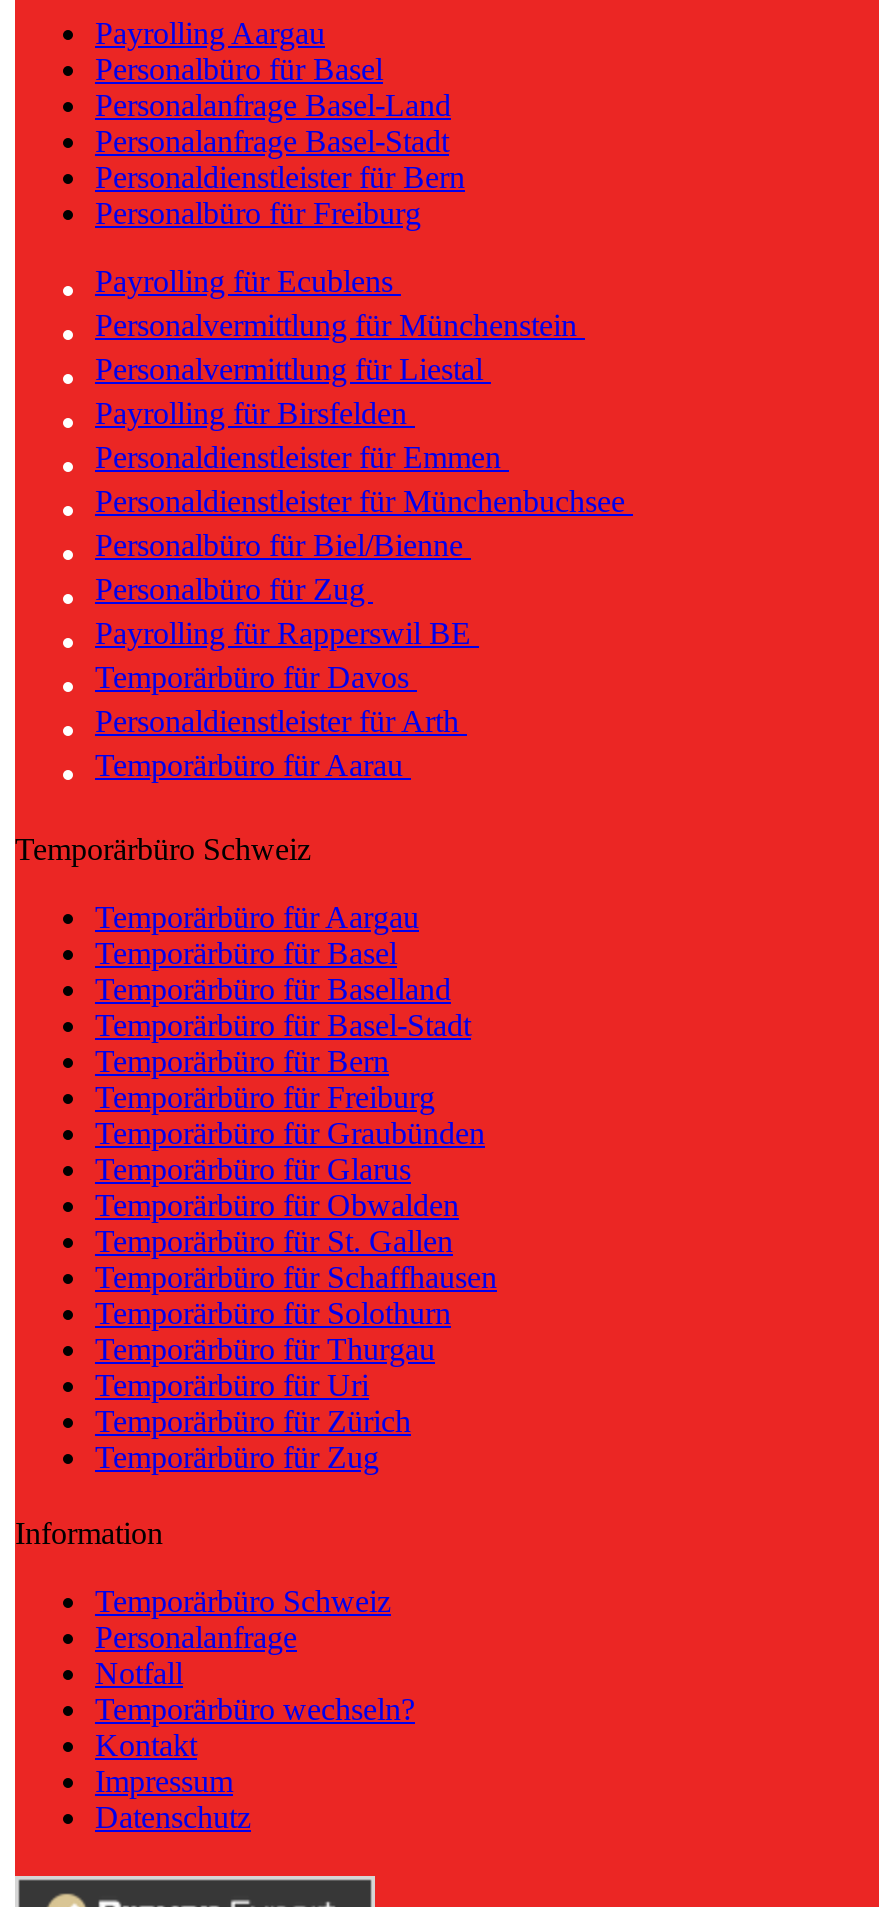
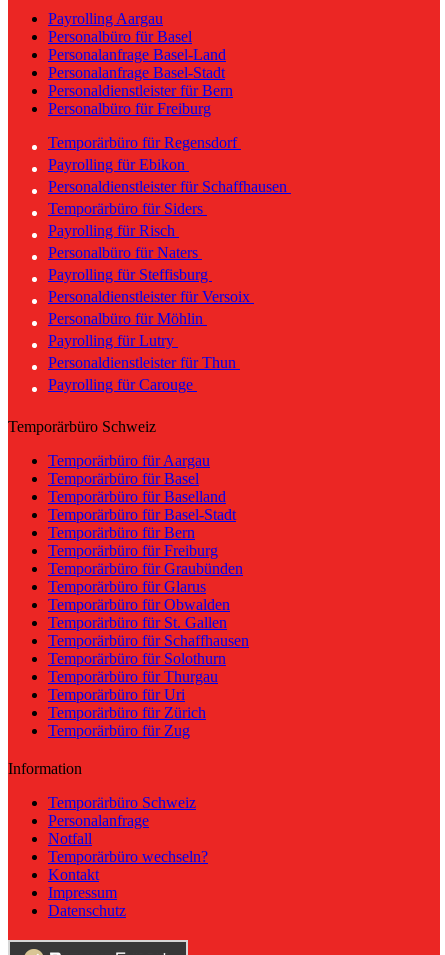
- Payrolling für Ecublens
- Personalvermittlung für Münchenstein
- Personalvermittlung für Liestal
- Payrolling für Birsfelden
- Personaldienstleister für Emmen
- Personaldienstleister für Münchenbuchsee
- Personalbüro für Biel/Bienne
- Personalbüro für Zug
- Payrolling für Rapperswil BE
- Temporärbüro für Davos
- Personaldienstleister für Arth
- Temporärbüro für Aarau
+ Temporärbüro für Regensdorf
+ Payrolling für Ebikon
+ Personaldienstleister für Schaffhausen
+ Temporärbüro für Siders
+ Payrolling für Risch
+ Personalbüro für Naters
+ Payrolling für Steffisburg
+ Personaldienstleister für Versoix
+ Personalbüro für Möhlin
+ Payrolling für Lutry
+ Personaldienstleister für Thun
+ Payrolling für Carouge
